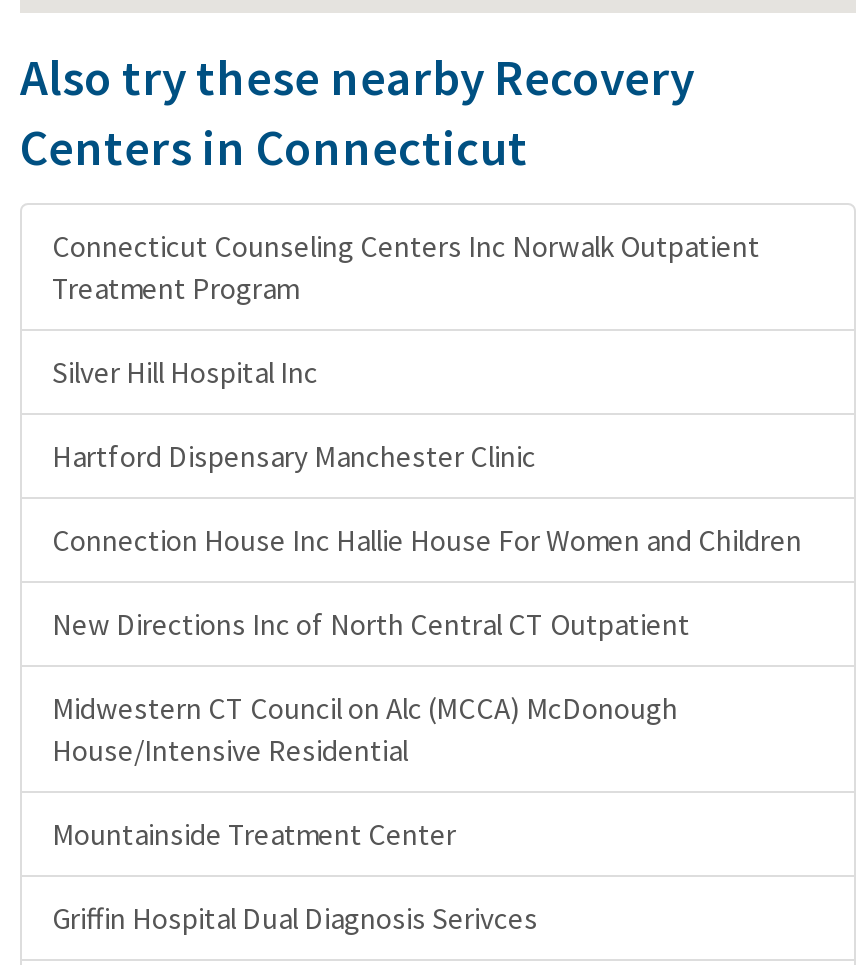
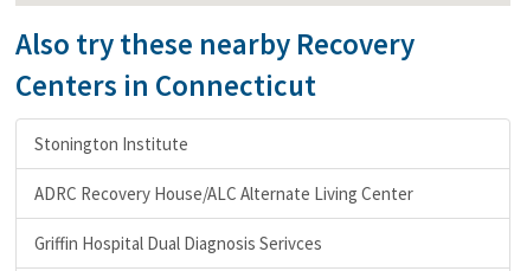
- Connecticut Counseling Centers Inc Norwalk Outpatient
- Treatment Program
- Silver Hill Hospital Inc
- Hartford Dispensary Manchester Clinic
- Connection House Inc Hallie House For Women and Children
- New Directions Inc of North Central CT Outpatient
- Midwestern CT Council on Alc (MCCA) McDonough
- House/Intensive Residential
- Mountainside Treatment Center
+ Stonington Institute
+ ADRC Recovery House/ALC Alternate Living Center
